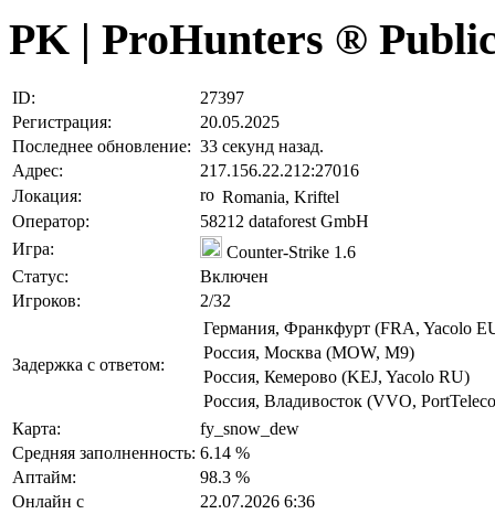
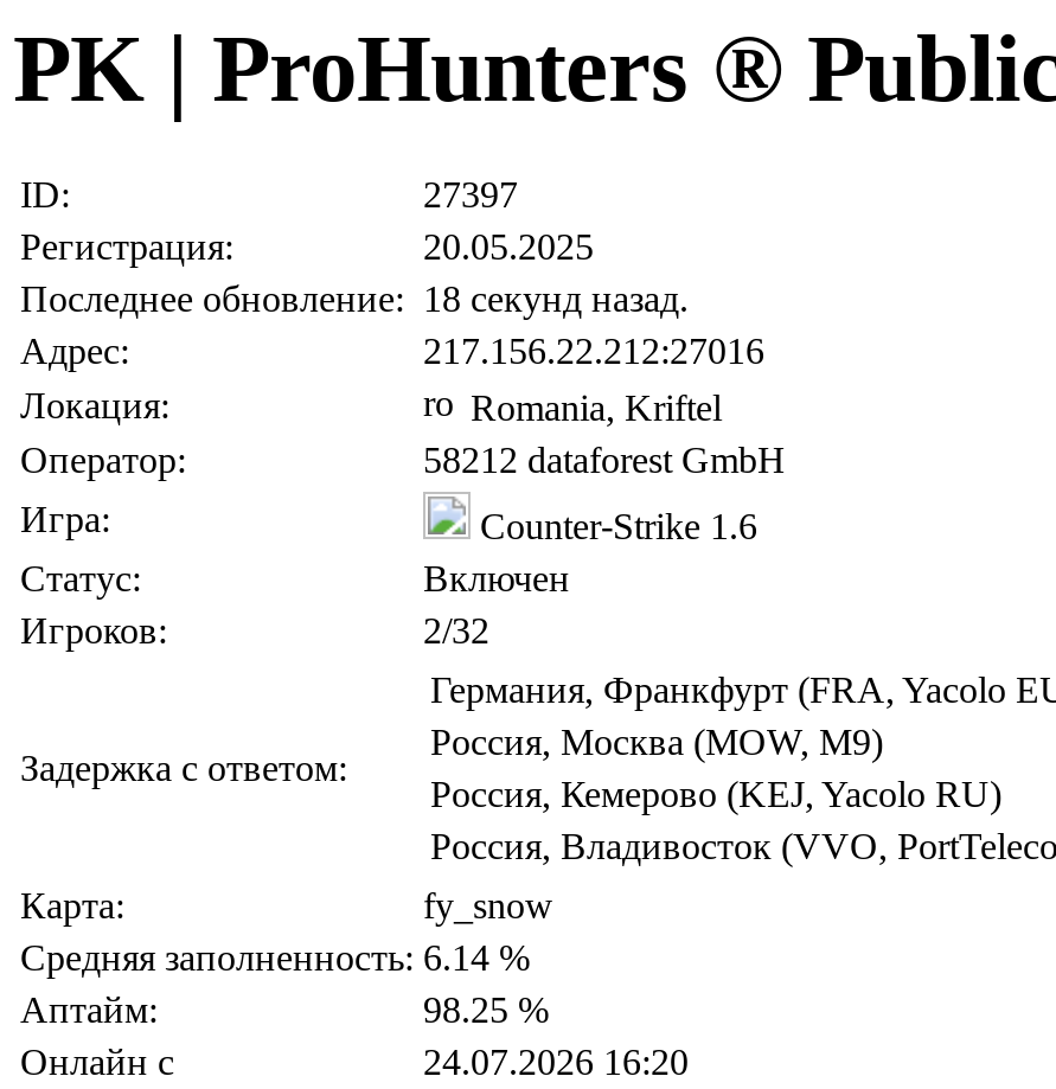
- Последнее обновление: 33 секунд назад.
+ Последнее обновление: 18 секунд назад.

- fy_snow_dew
+ fy_snow

- 98.3 %
+ 98.25 %

- 22.07.2026 6:36
+ 24.07.2026 16:20
